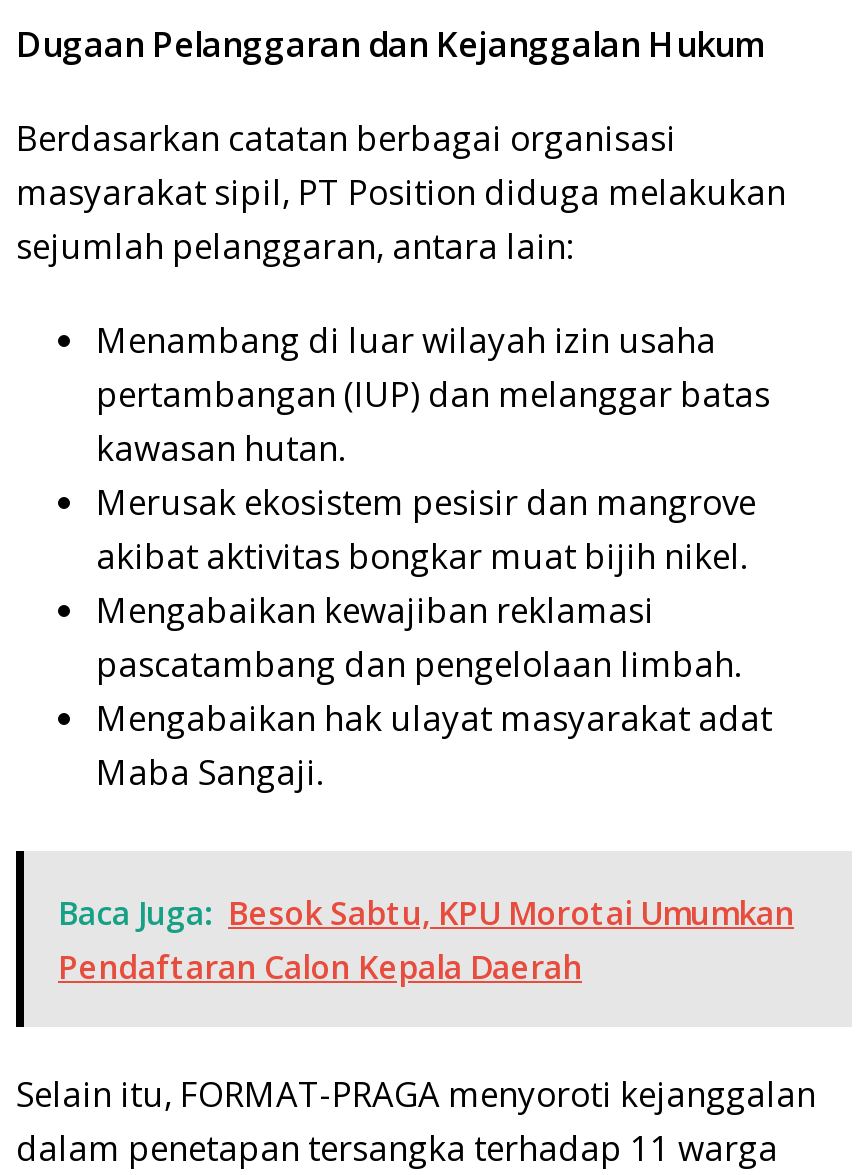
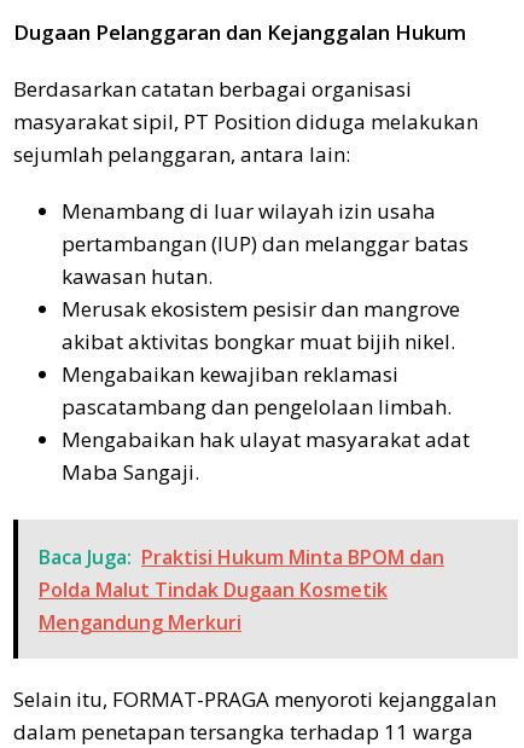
- Baca Juga: Besok Sabtu, KPU Morotai Umumkan
- Pendaftaran Calon Kepala Daerah
+ Baca Juga: Praktisi Hukum Minta BPOM dan
+ Polda Malut Tindak Dugaan Kosmetik
+ Mengandung Merkuri
